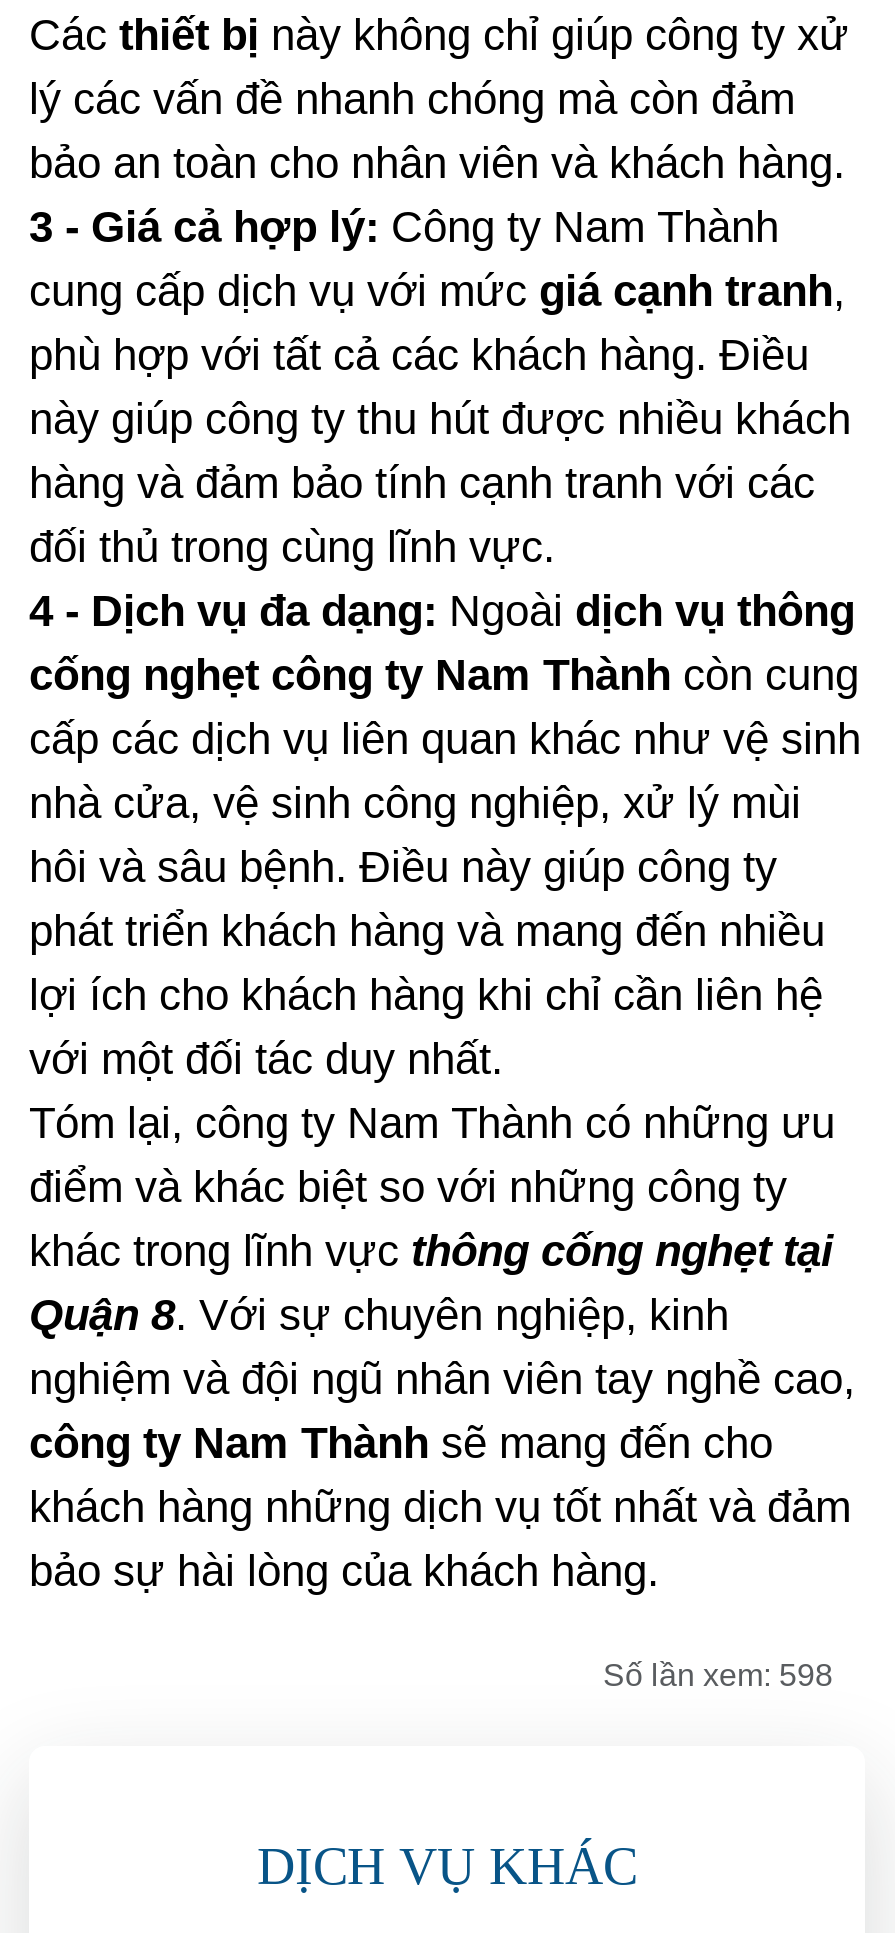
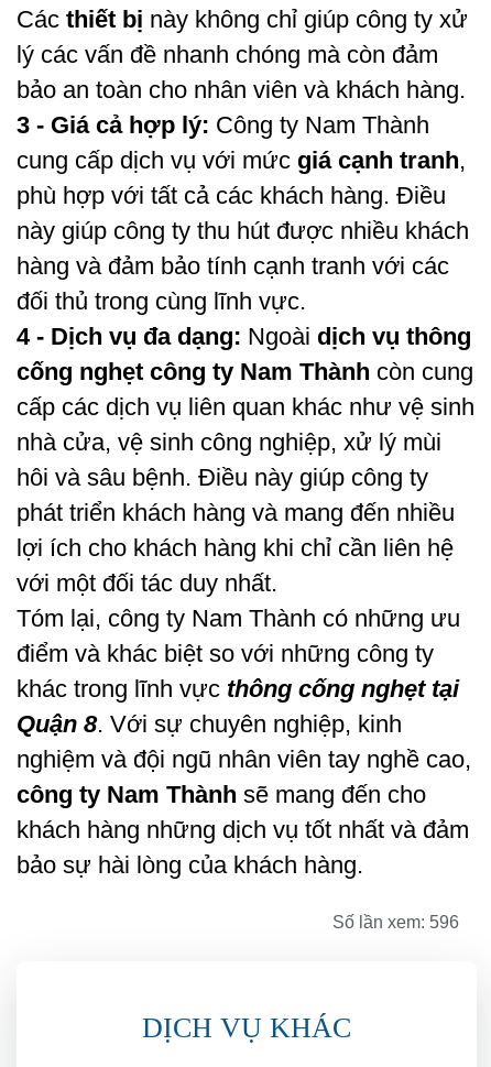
- Số lần xem: 598
+ Số lần xem: 596
